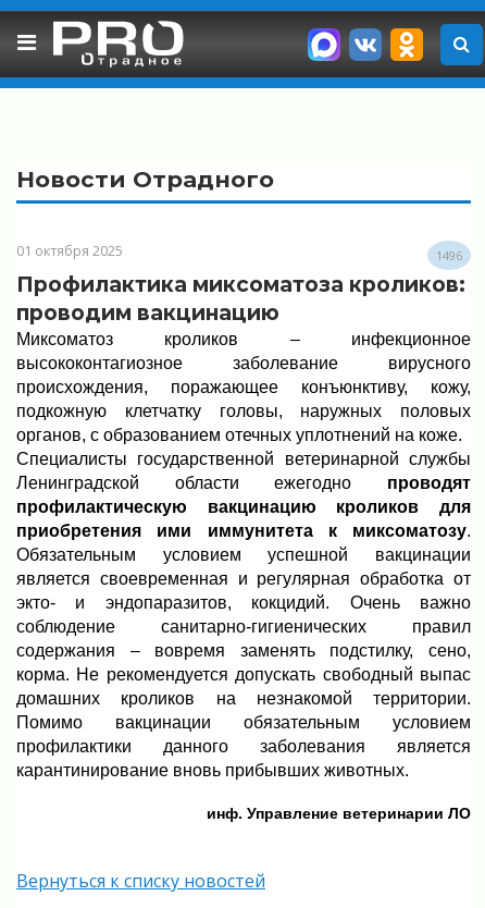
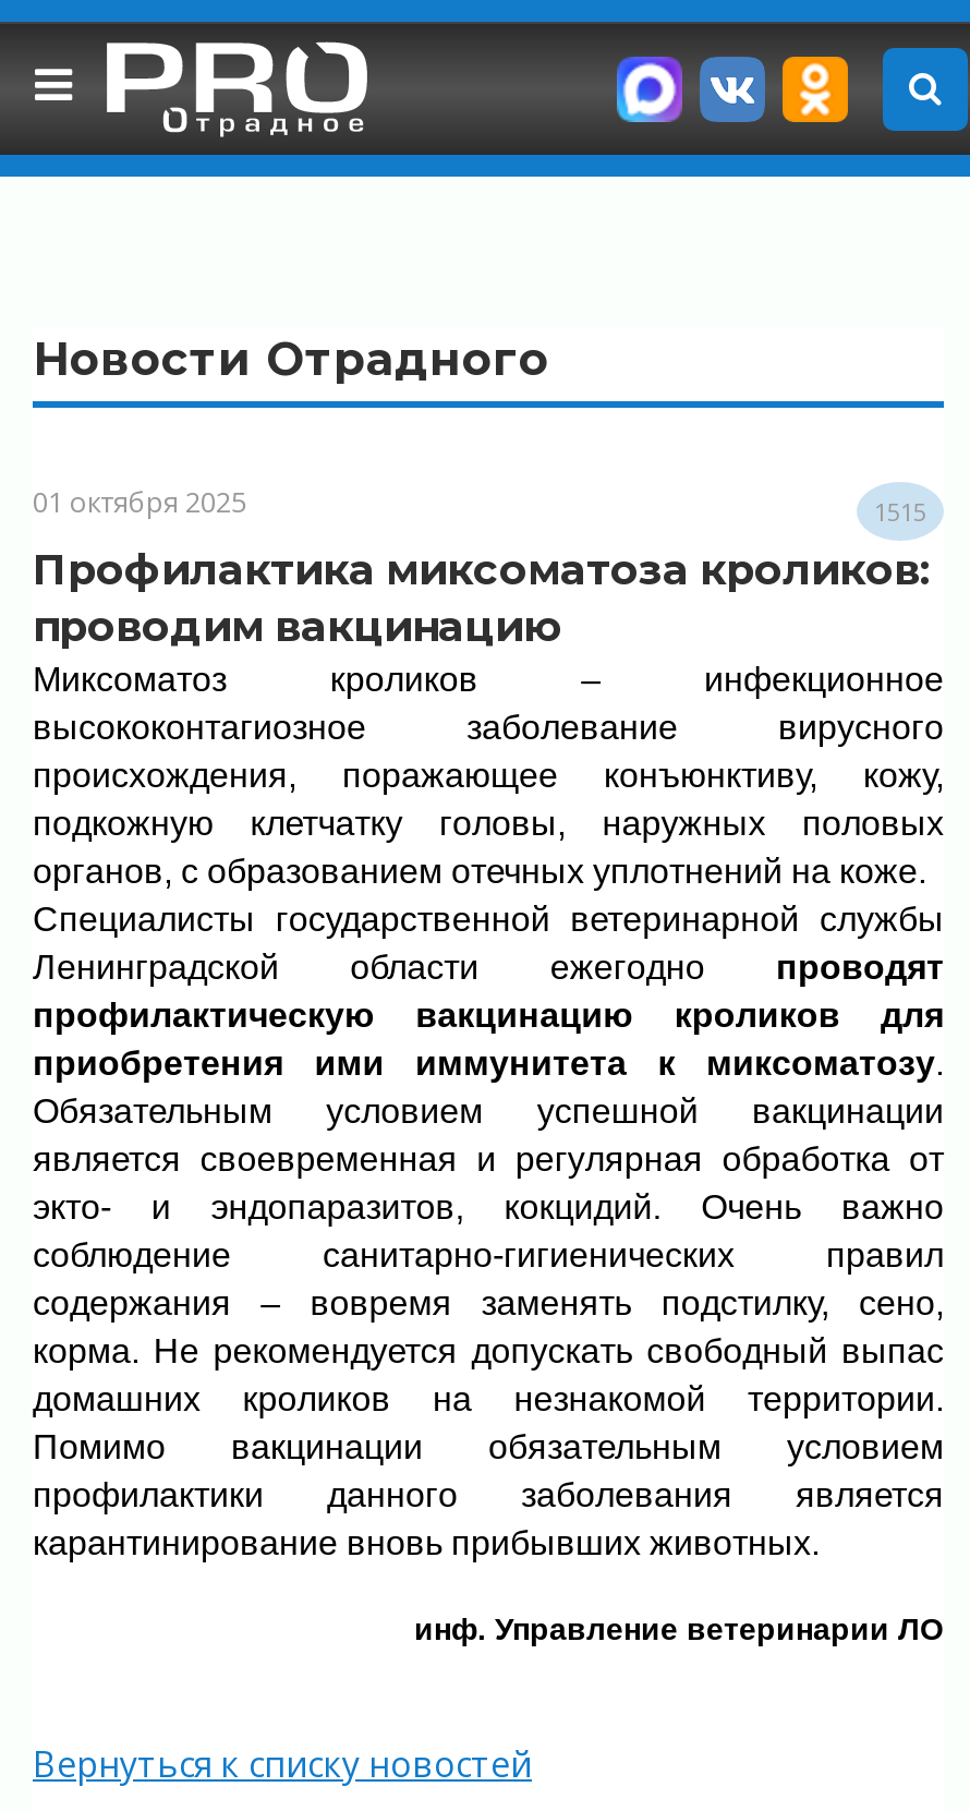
- 1496
+ 1515
